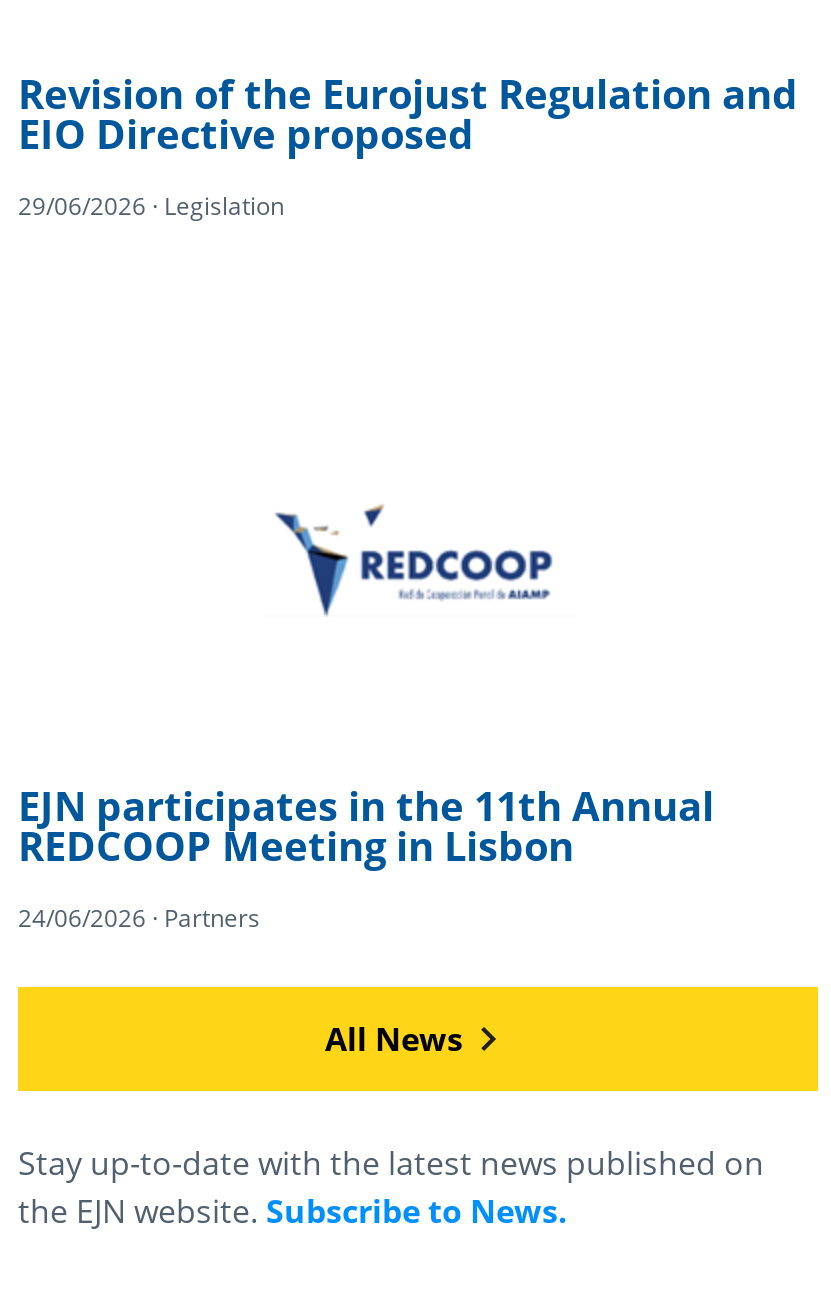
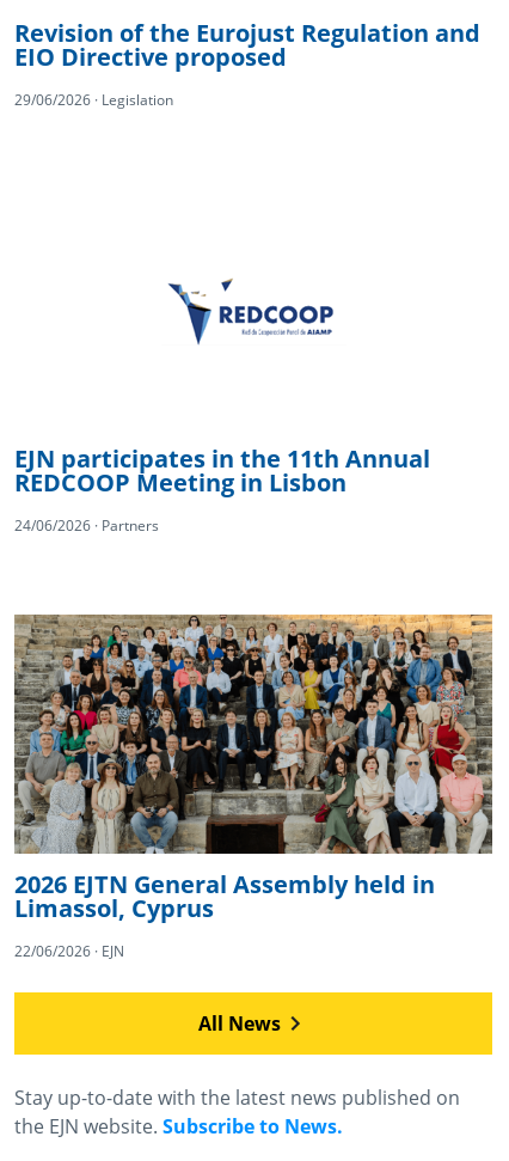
+ [image]
+ 2026 EJTN General Assembly held in
+ Limassol, Cyprus
+ 22/06/2026 · EJN
